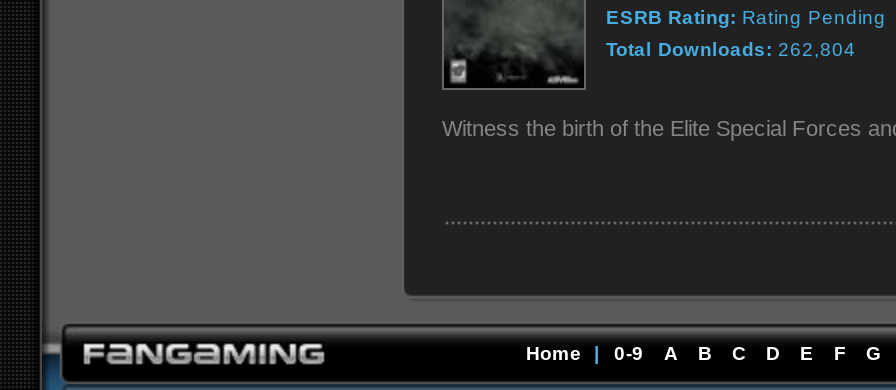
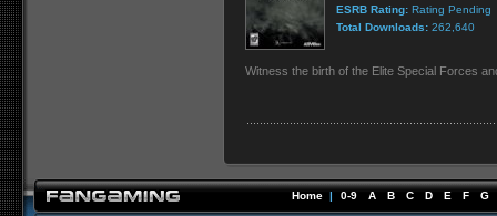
- Total Downloads: 262,804
+ Total Downloads: 262,640
